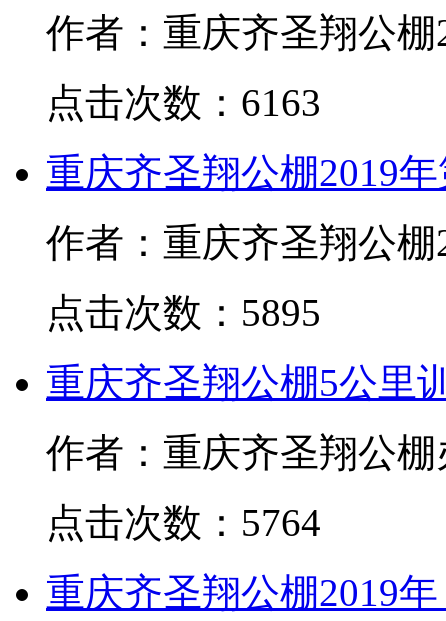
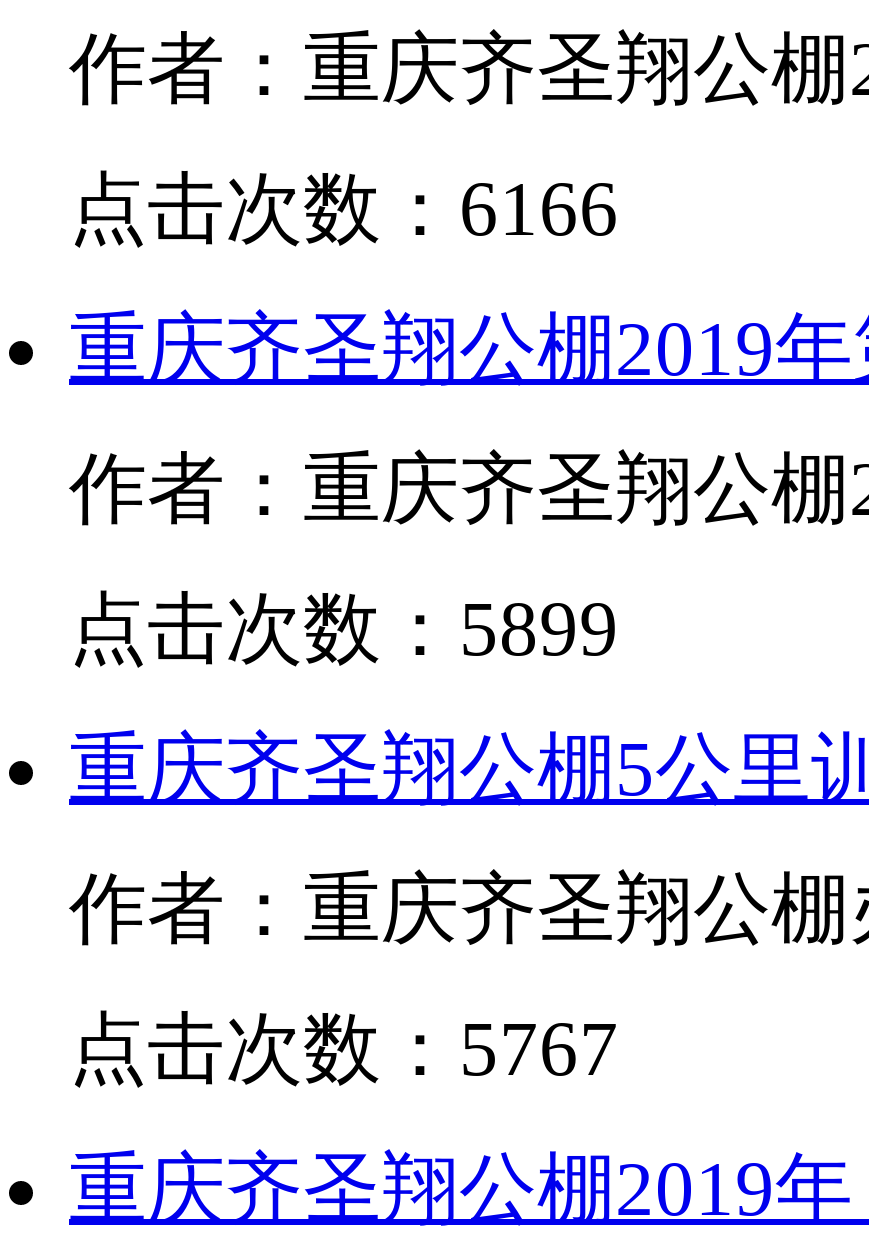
- 点击次数：6163
+ 点击次数：6166

- 点击次数：5895
+ 点击次数：5899

- 点击次数：5764
+ 点击次数：5767
